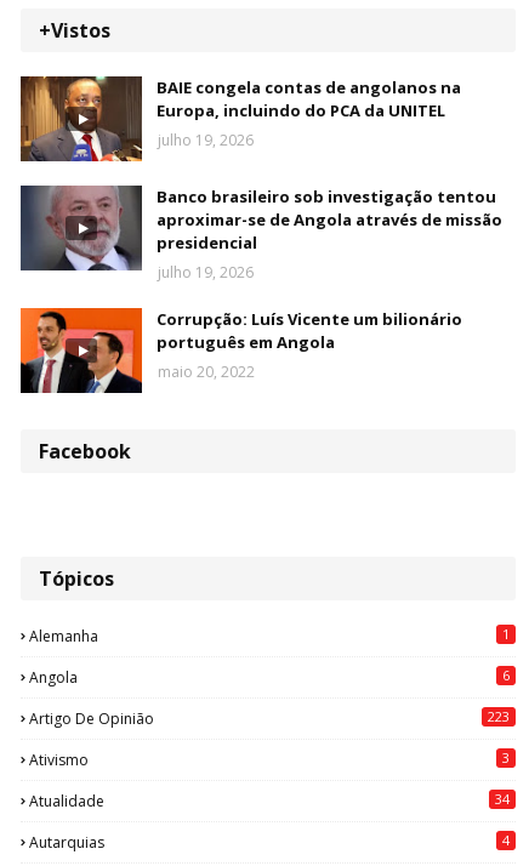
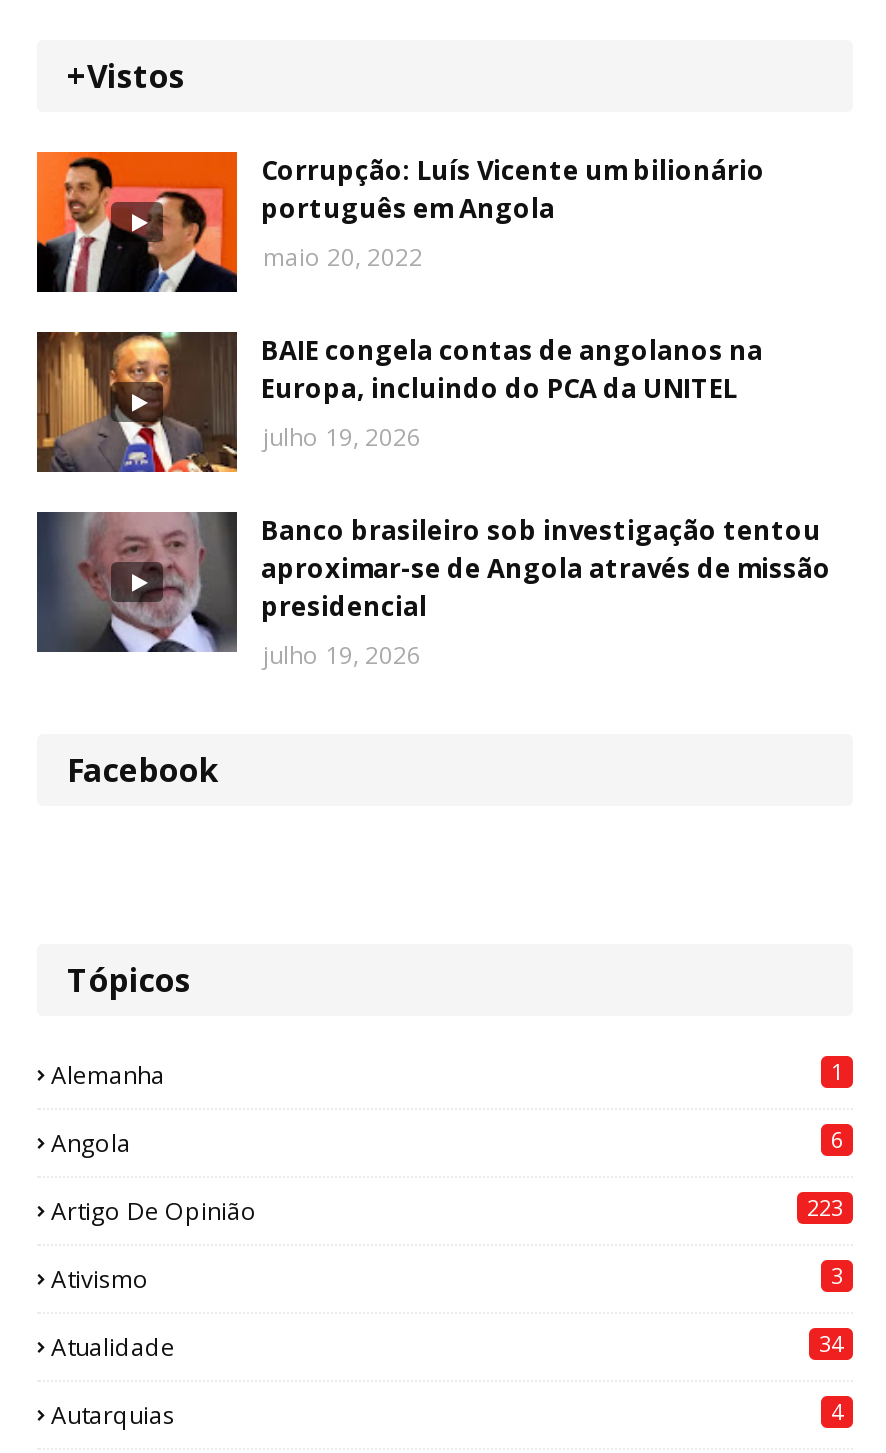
moved down: [image] | BAIE congela contas de angolanos na | Europa, incluindo do PCA da UNITEL | julho 19, 2026 | Banco brasileiro sob investigação tentou | aproximar-se de Angola através de missão | presidencial | julho 19, 2026

moved up: [image] | Corrupção: Luís Vicente um bilionário | português em Angola | maio 20, 2022
